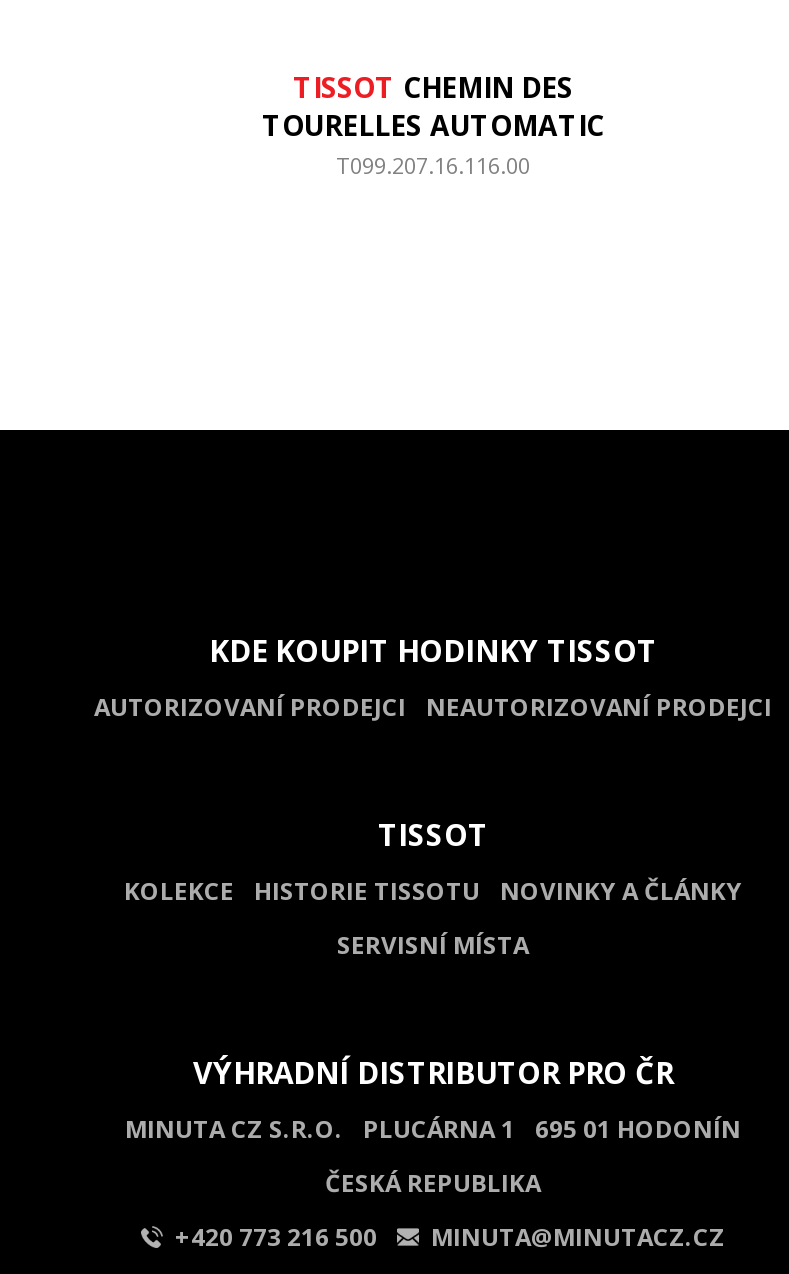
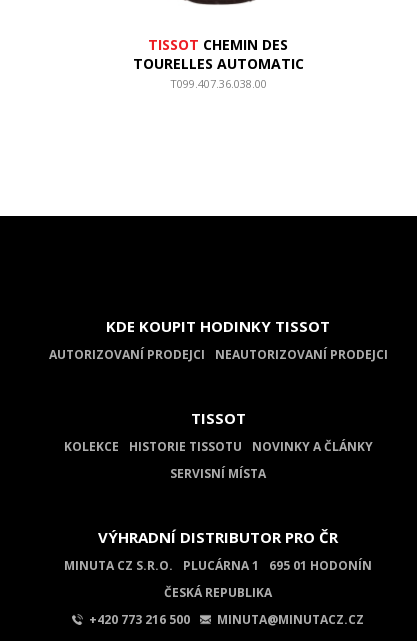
- T099.207.16.116.00
+ T099.407.36.038.00
